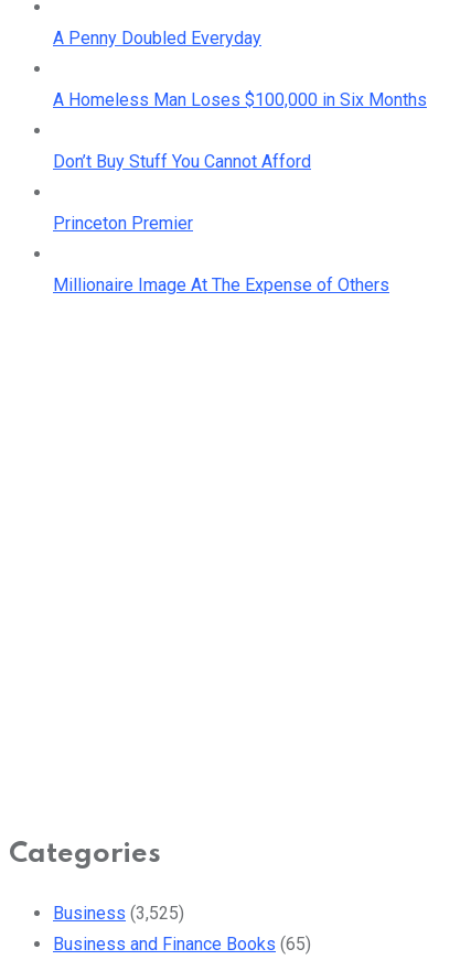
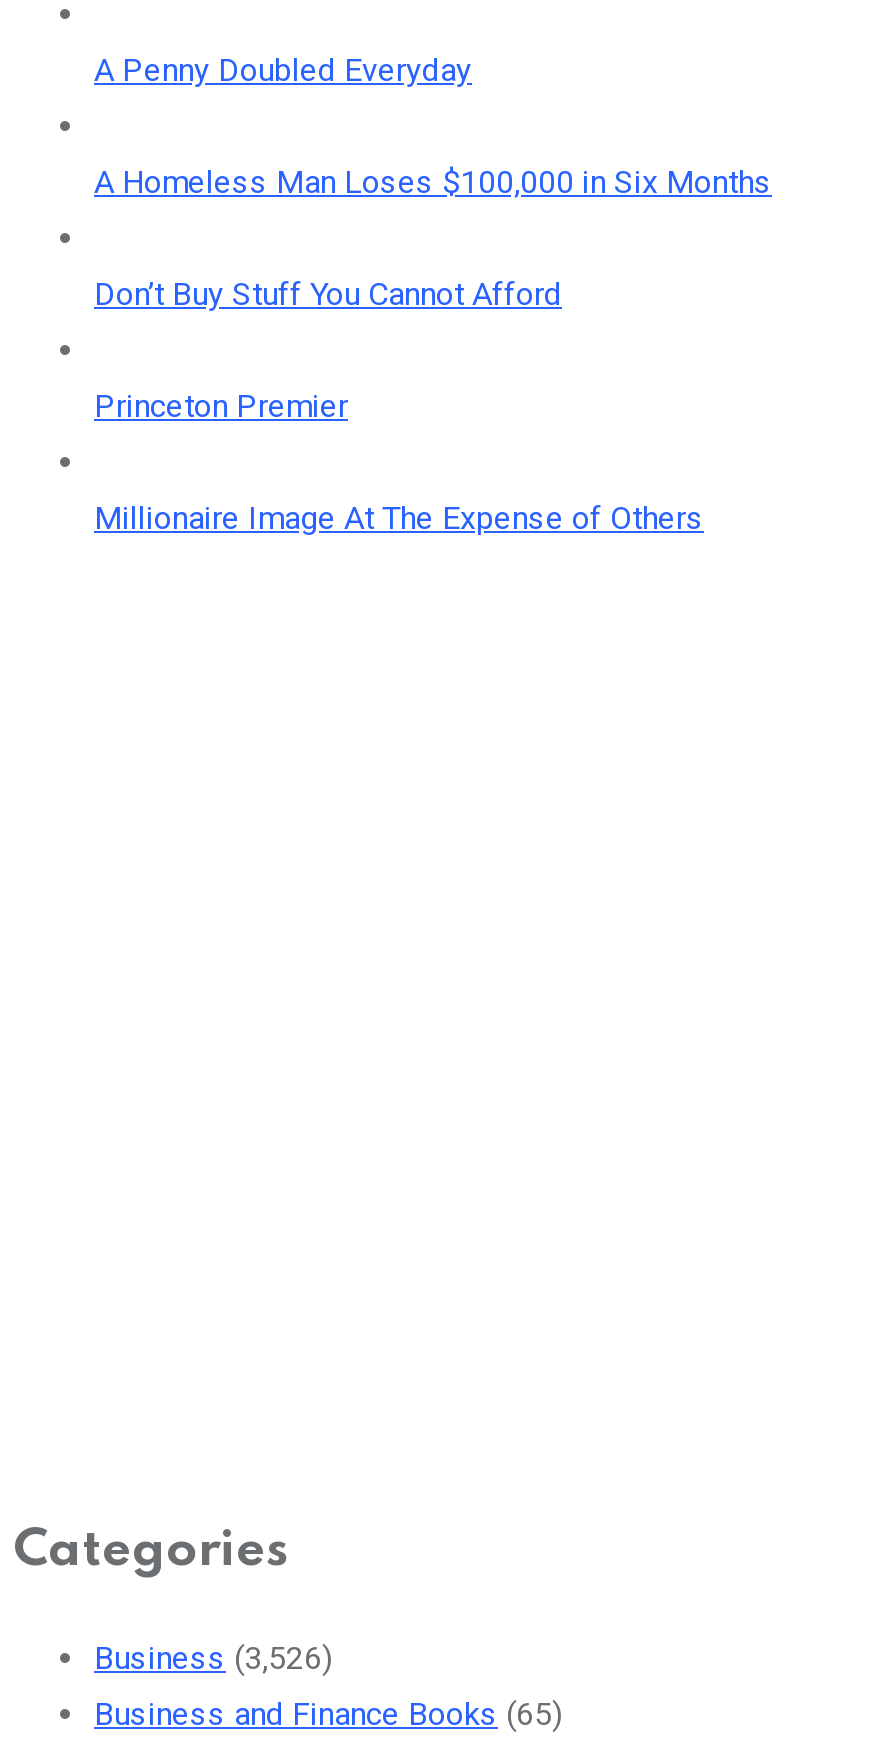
- Business (3,525)
+ Business (3,526)
